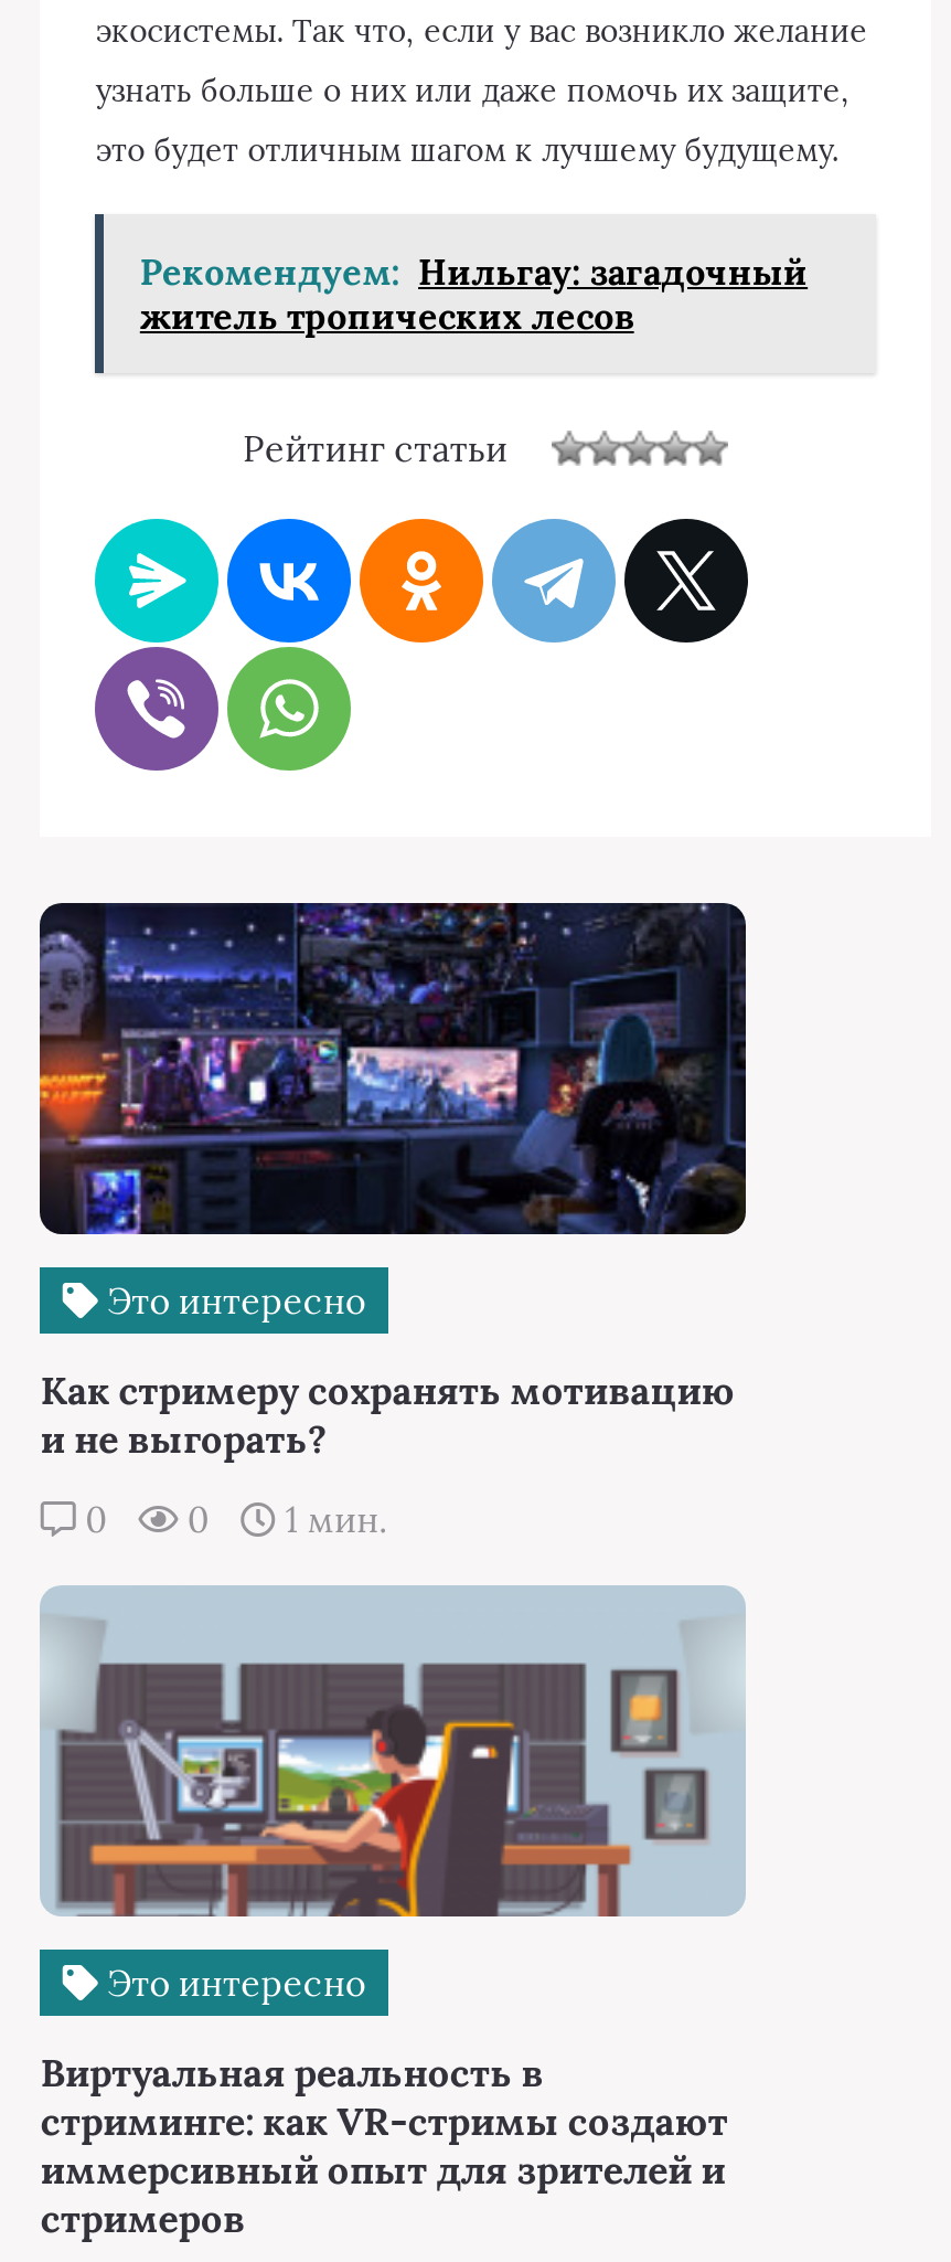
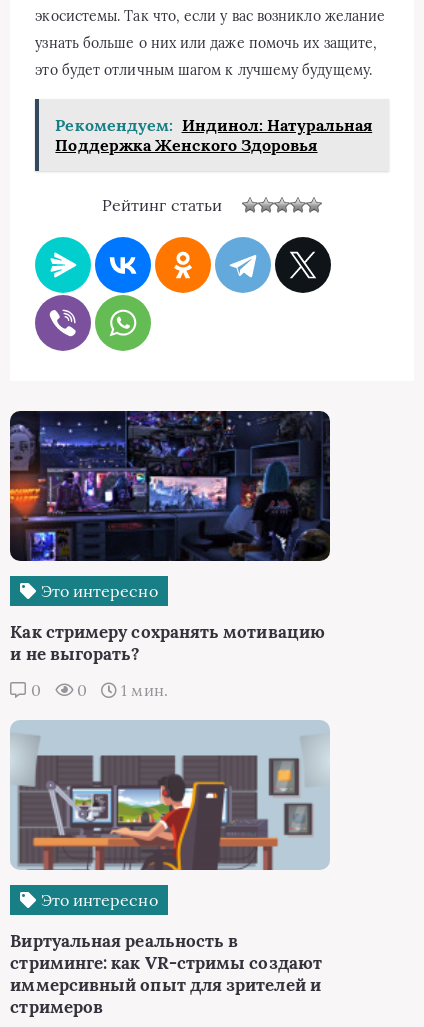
- Рекомендуем: Нильгау: загадочный
- житель тропических лесов
+ Рекомендуем: Индинол: Натуральная
+ Поддержка Женского Здоровья
